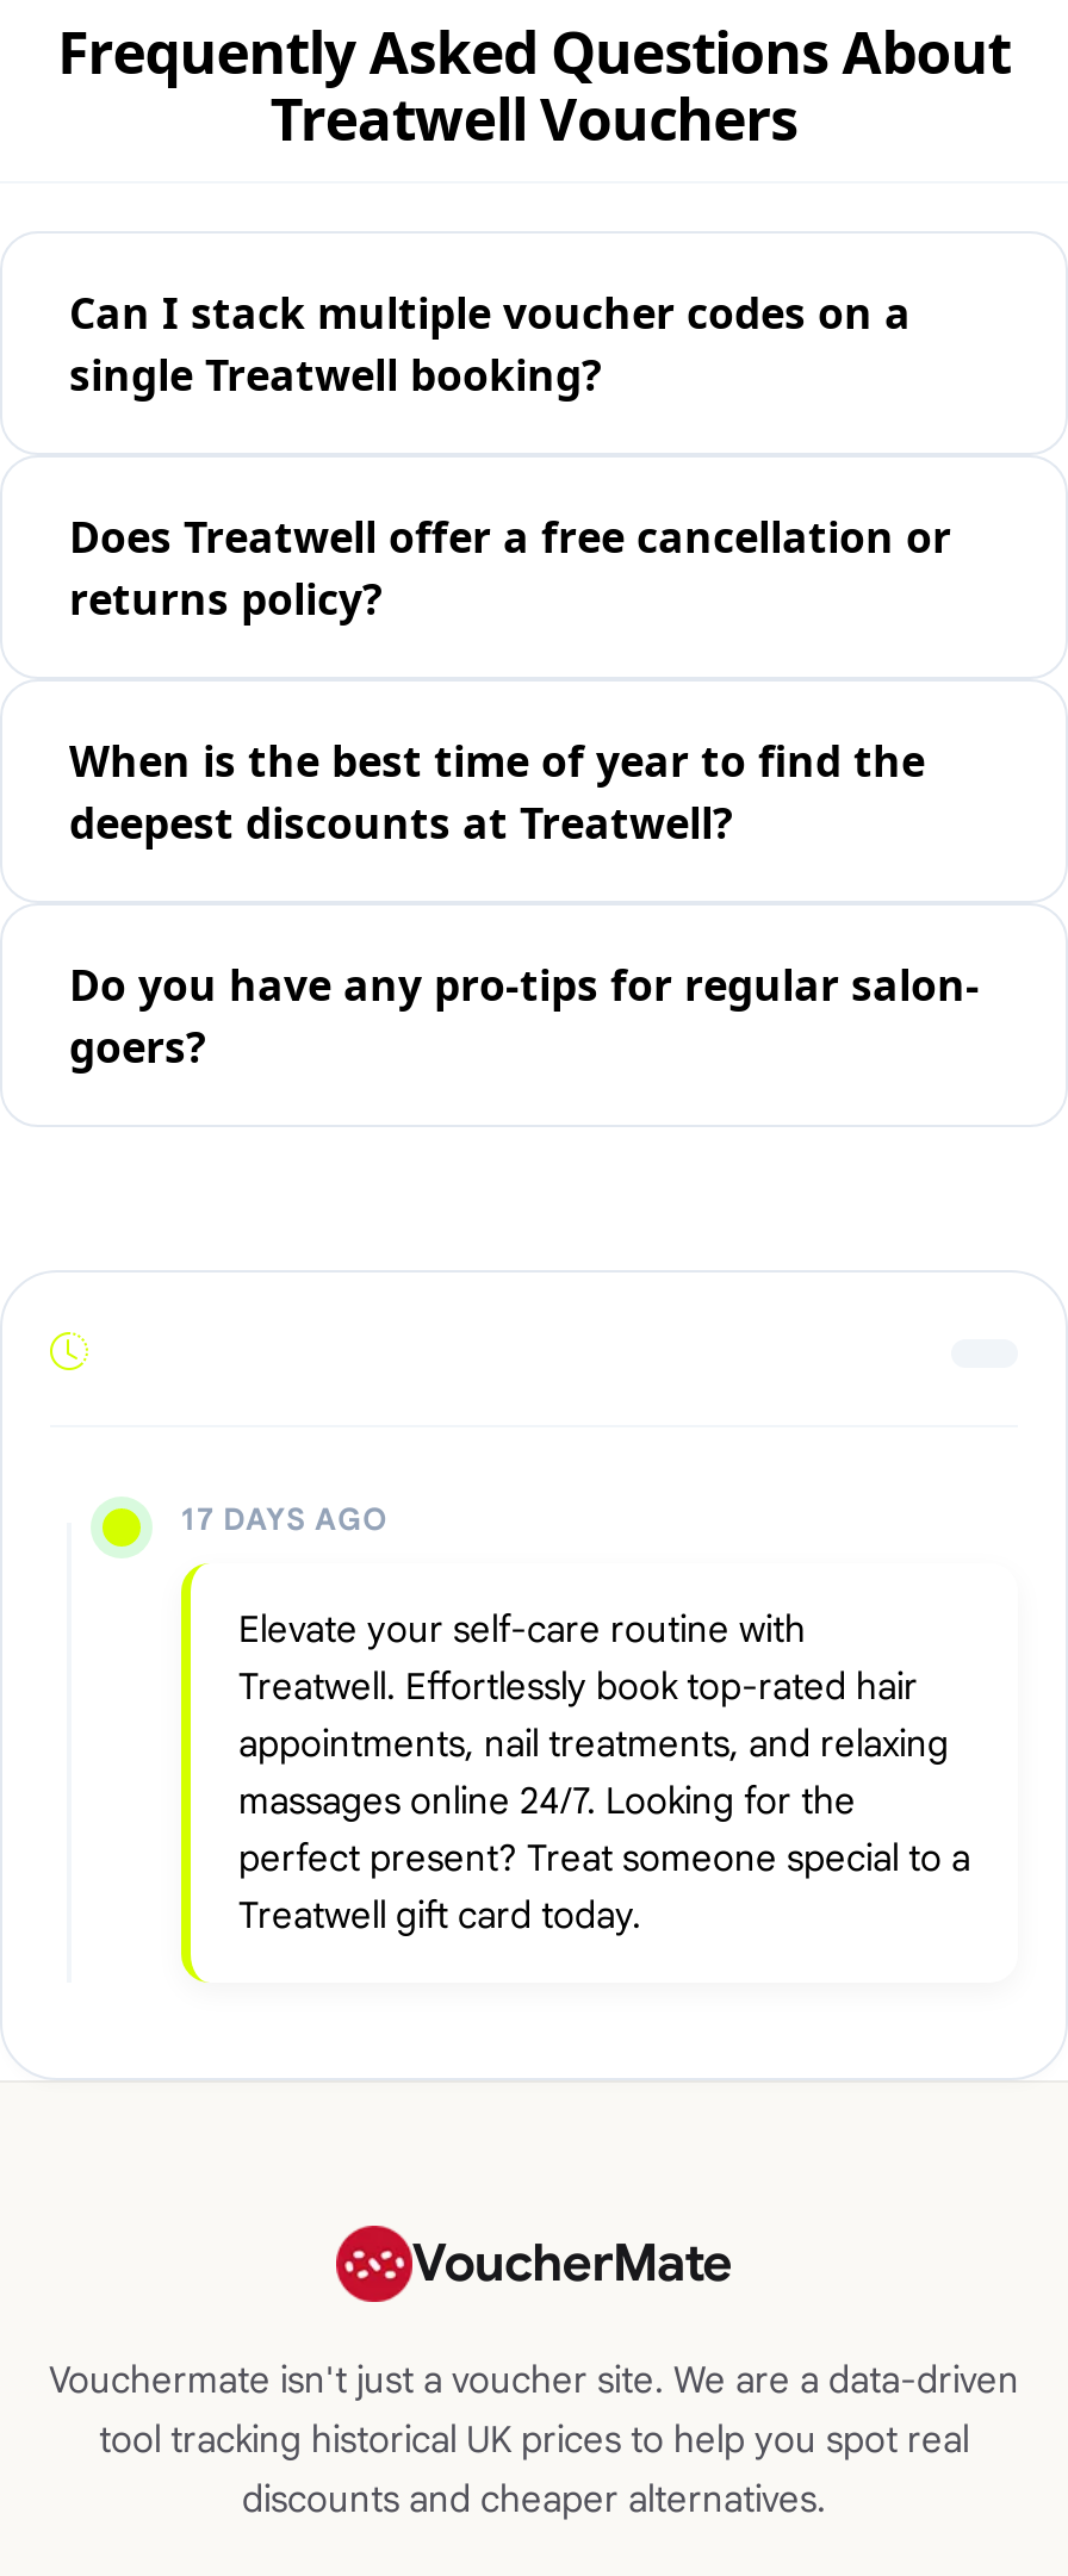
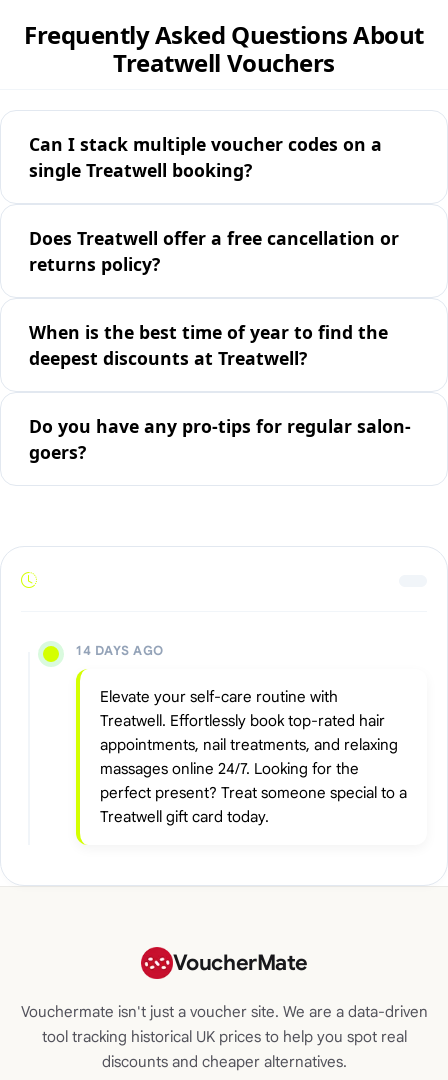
- 17 DAYS AGO
+ 14 DAYS AGO
